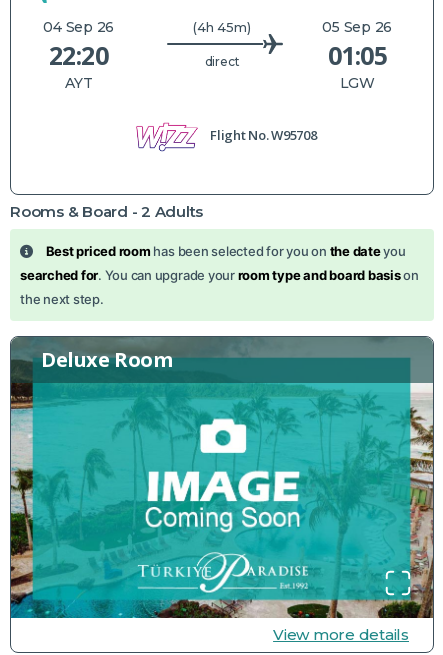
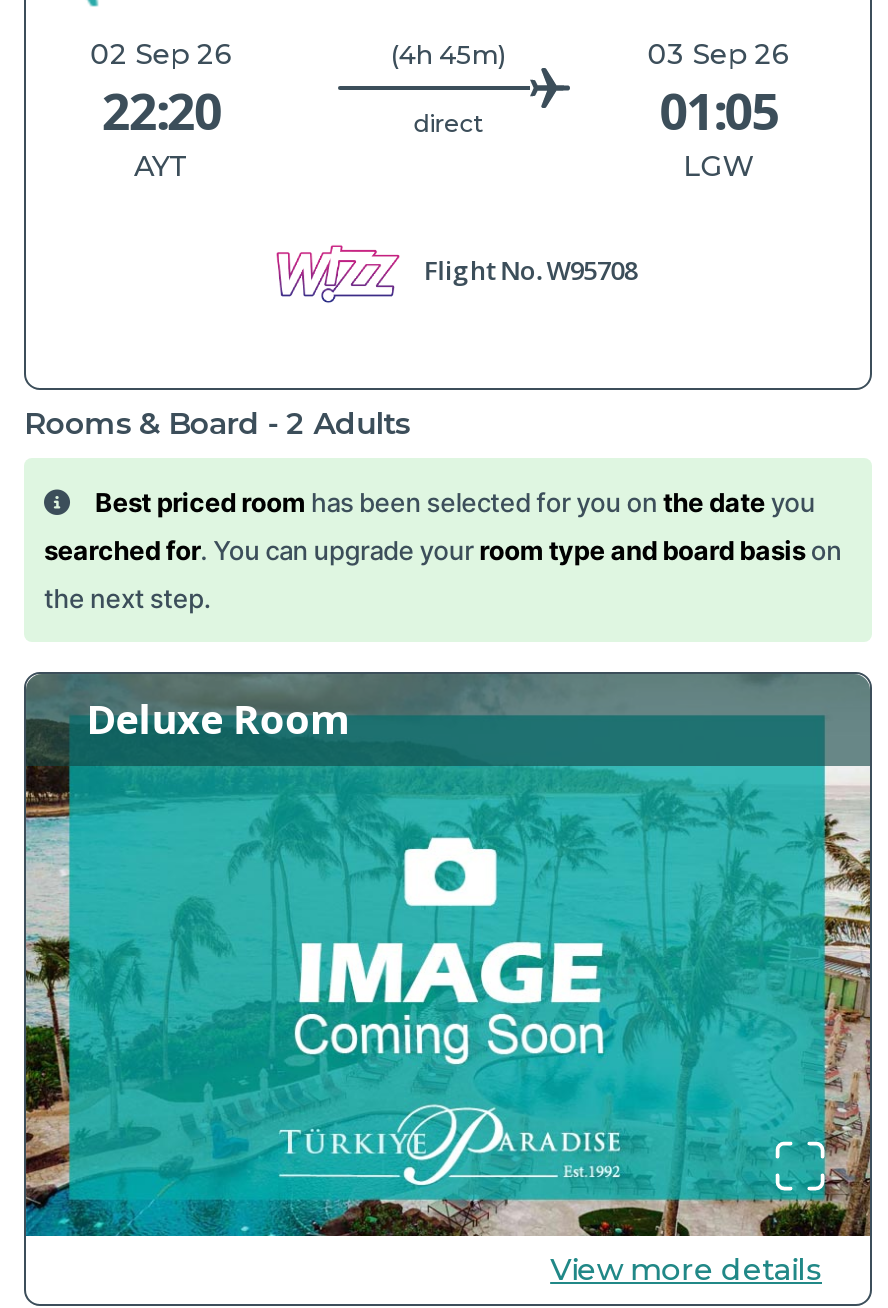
- 04 Sep 26
+ 02 Sep 26

- 05 Sep 26
+ 03 Sep 26
